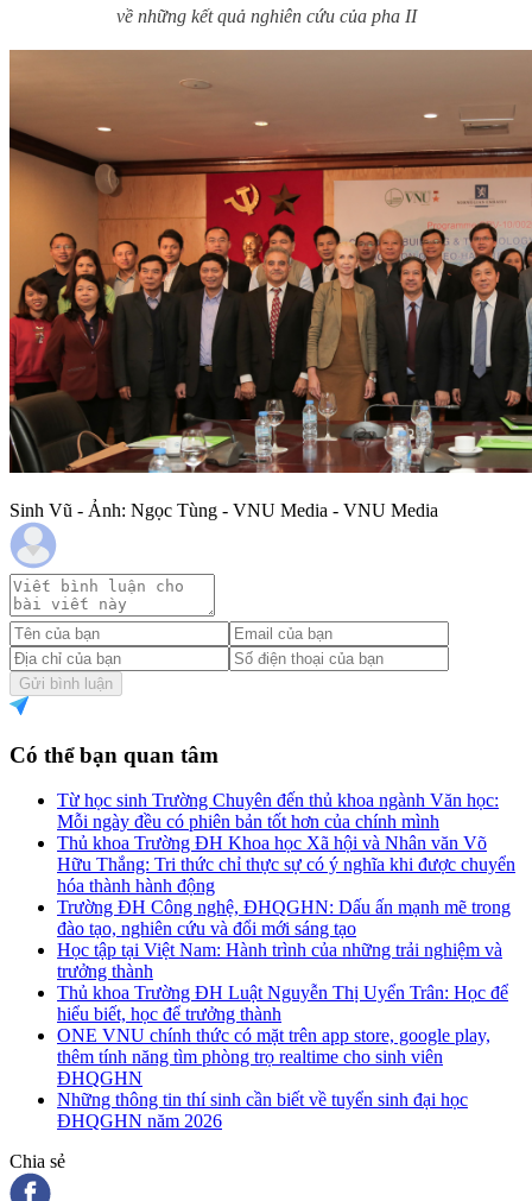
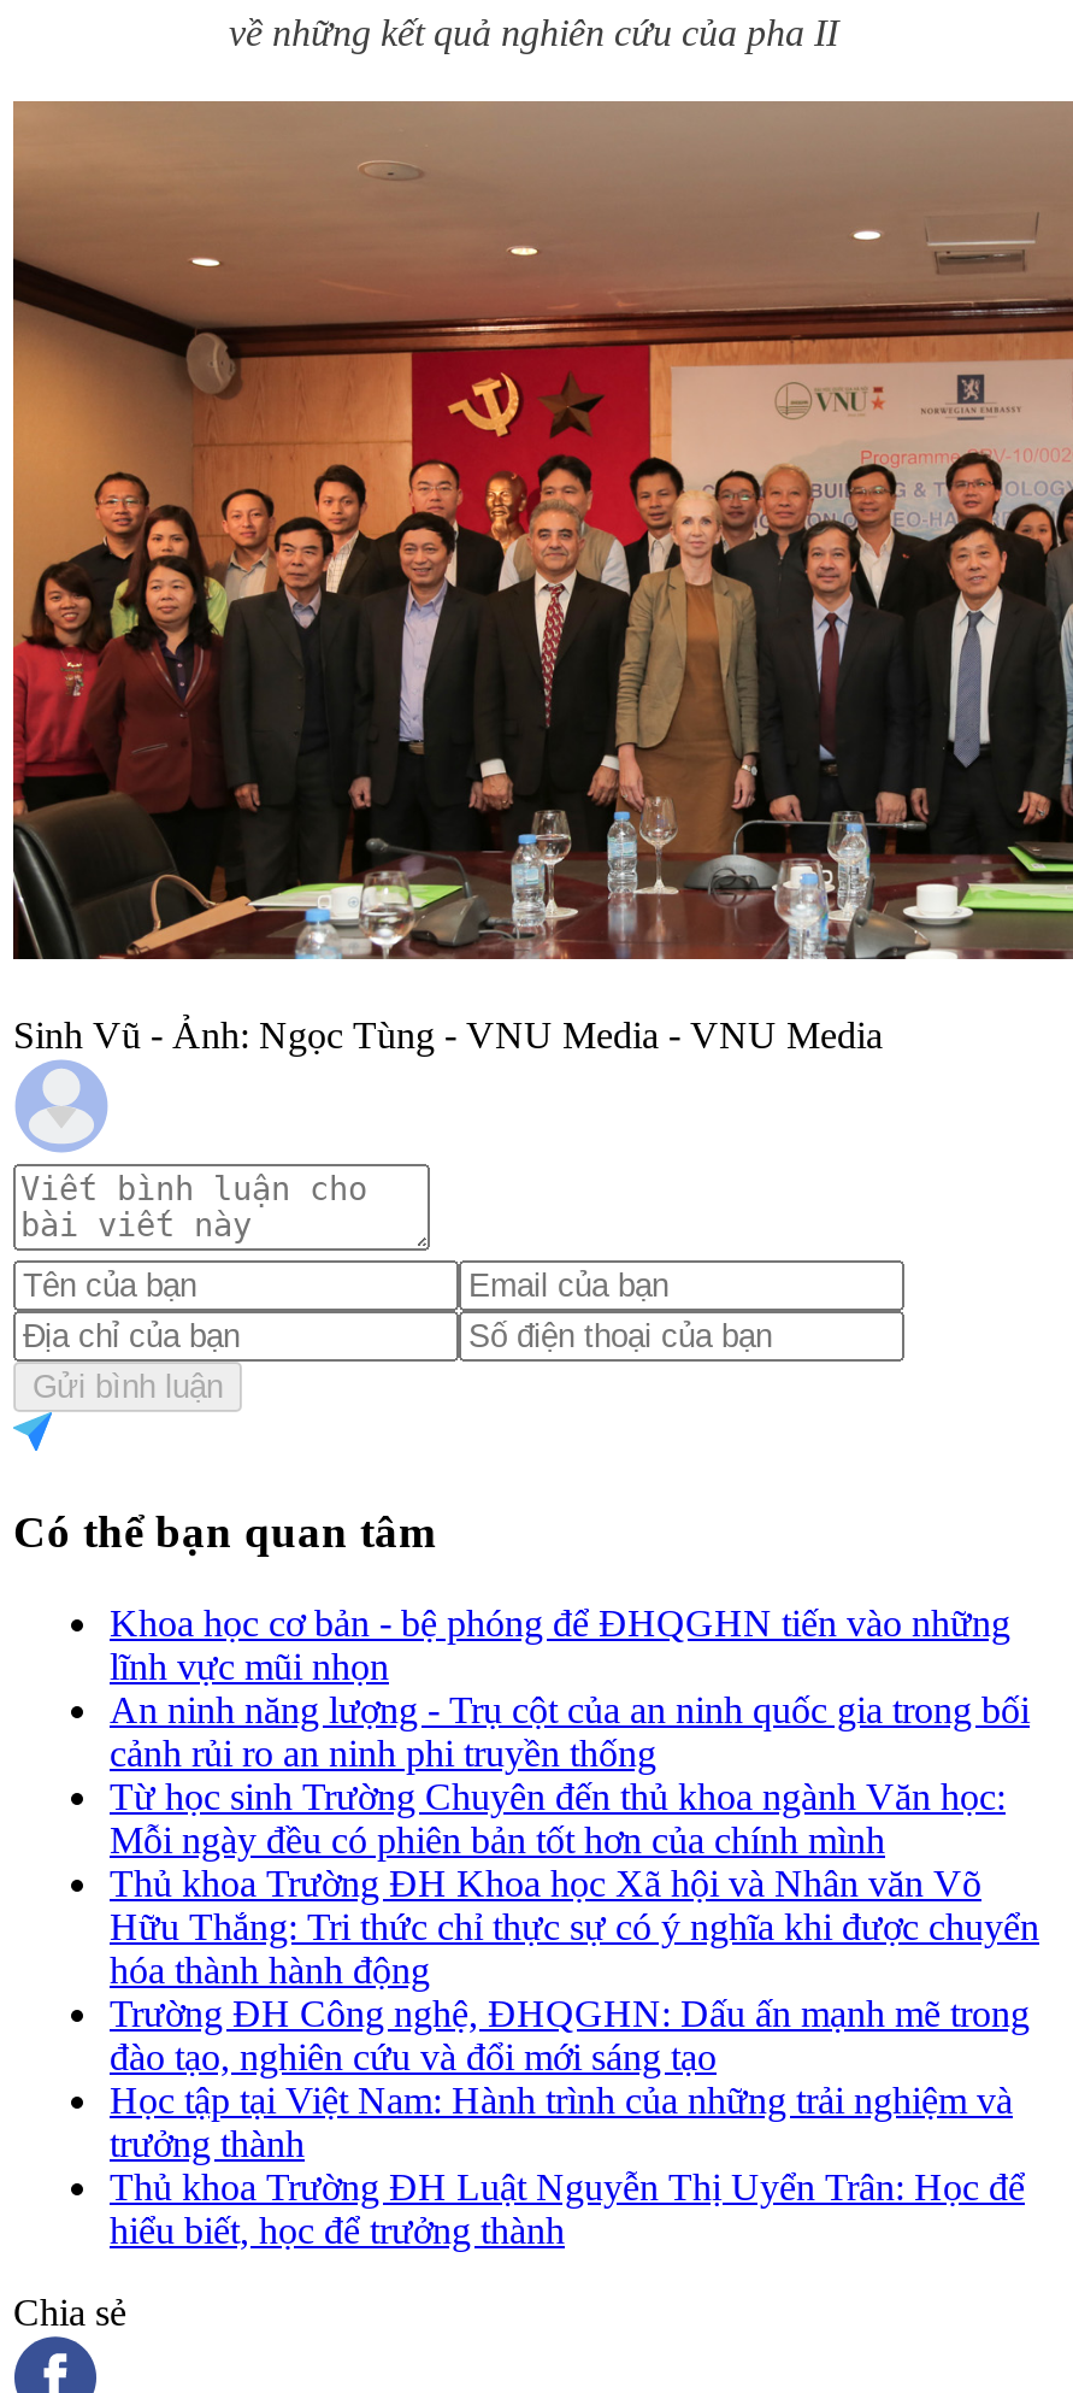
+ Khoa học cơ bản - bệ phóng để ĐHQGHN tiến vào những
+ lĩnh vực mũi nhọn
+ An ninh năng lượng - Trụ cột của an ninh quốc gia trong bối
+ cảnh rủi ro an ninh phi truyền thống

moved down: Từ học sinh Trường Chuyên đến thủ khoa ngành Văn học: | Mỗi ngày đều có phiên bản tốt hơn của chính mình | Thủ khoa Trường ĐH Khoa học Xã hội và Nhân văn Võ | ... | Thủ khoa Trường ĐH Luật Nguyễn Thị Uyển Trân: Học để | hiểu biết, học để trưởng thành

- ONE VNU chính thức có mặt trên app store, google play,
- thêm tính năng tìm phòng trọ realtime cho sinh viên
- ĐHQGHN
- Những thông tin thí sinh cần biết về tuyển sinh đại học
- ĐHQGHN năm 2026
